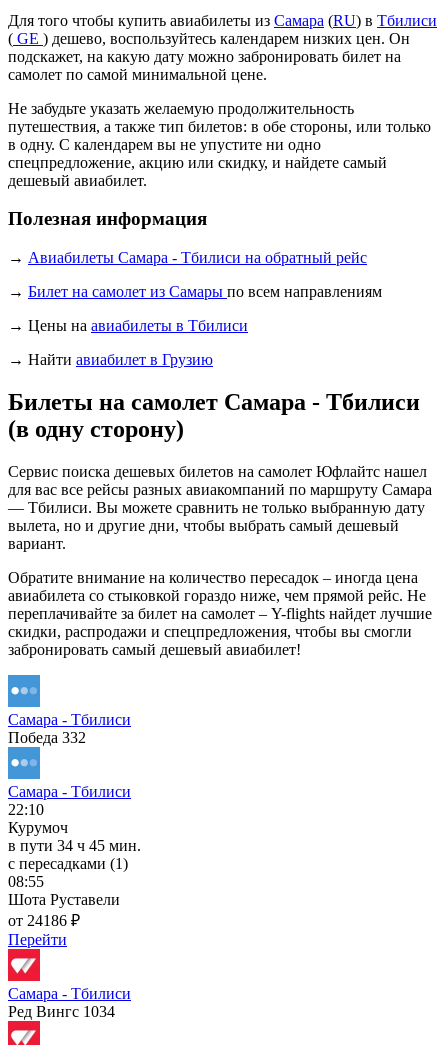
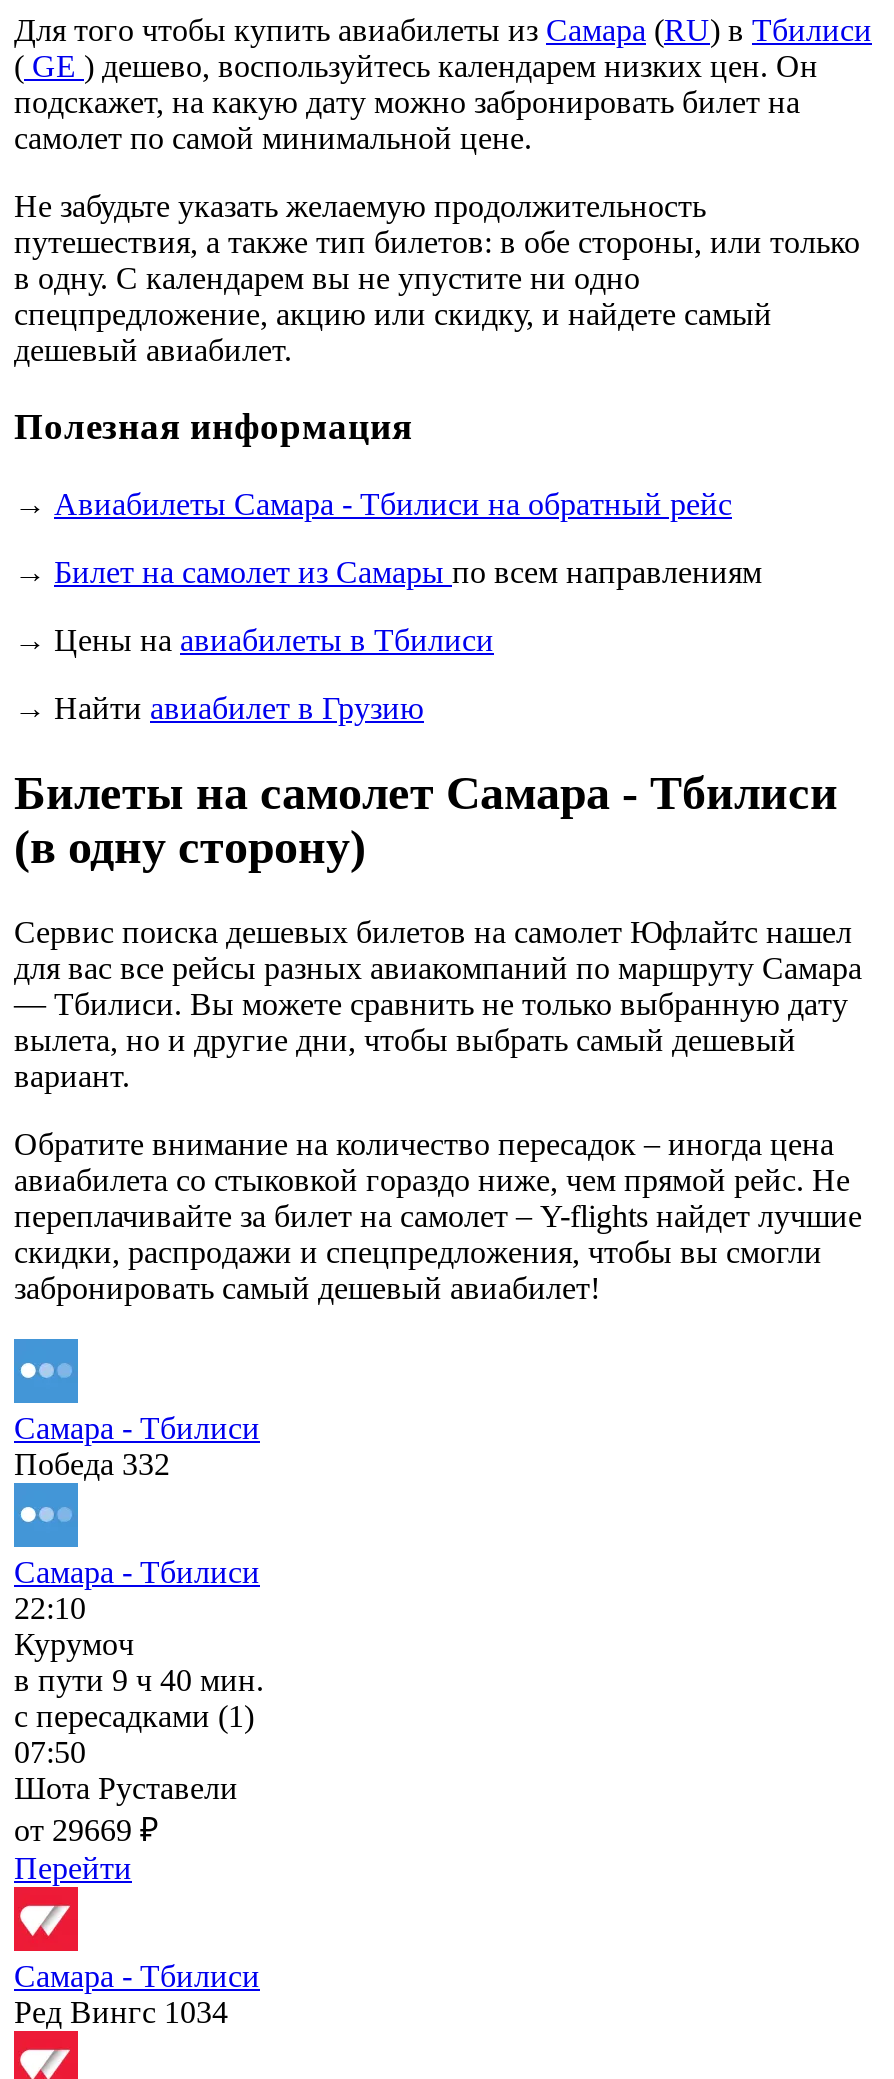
- в пути 34 ч 45 мин.
+ в пути 9 ч 40 мин.

- 08:55
+ 07:50

- от 24186 ₽
+ от 29669 ₽
